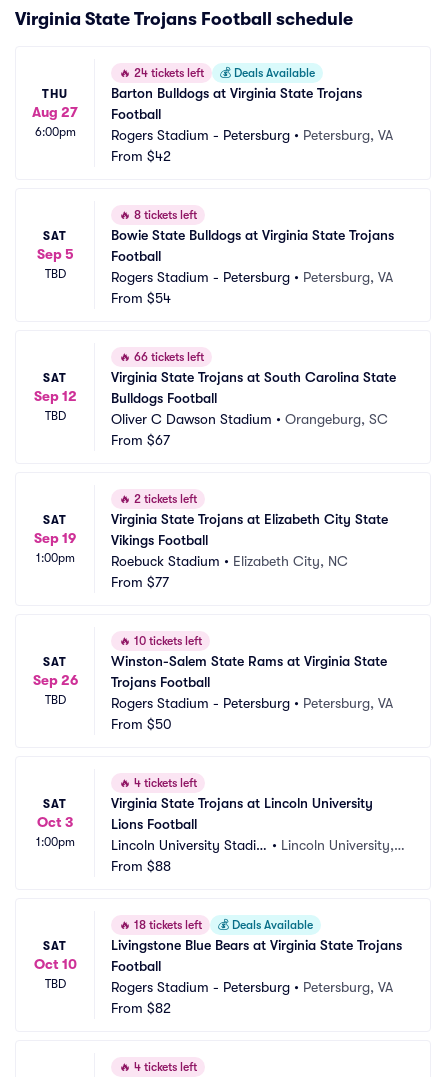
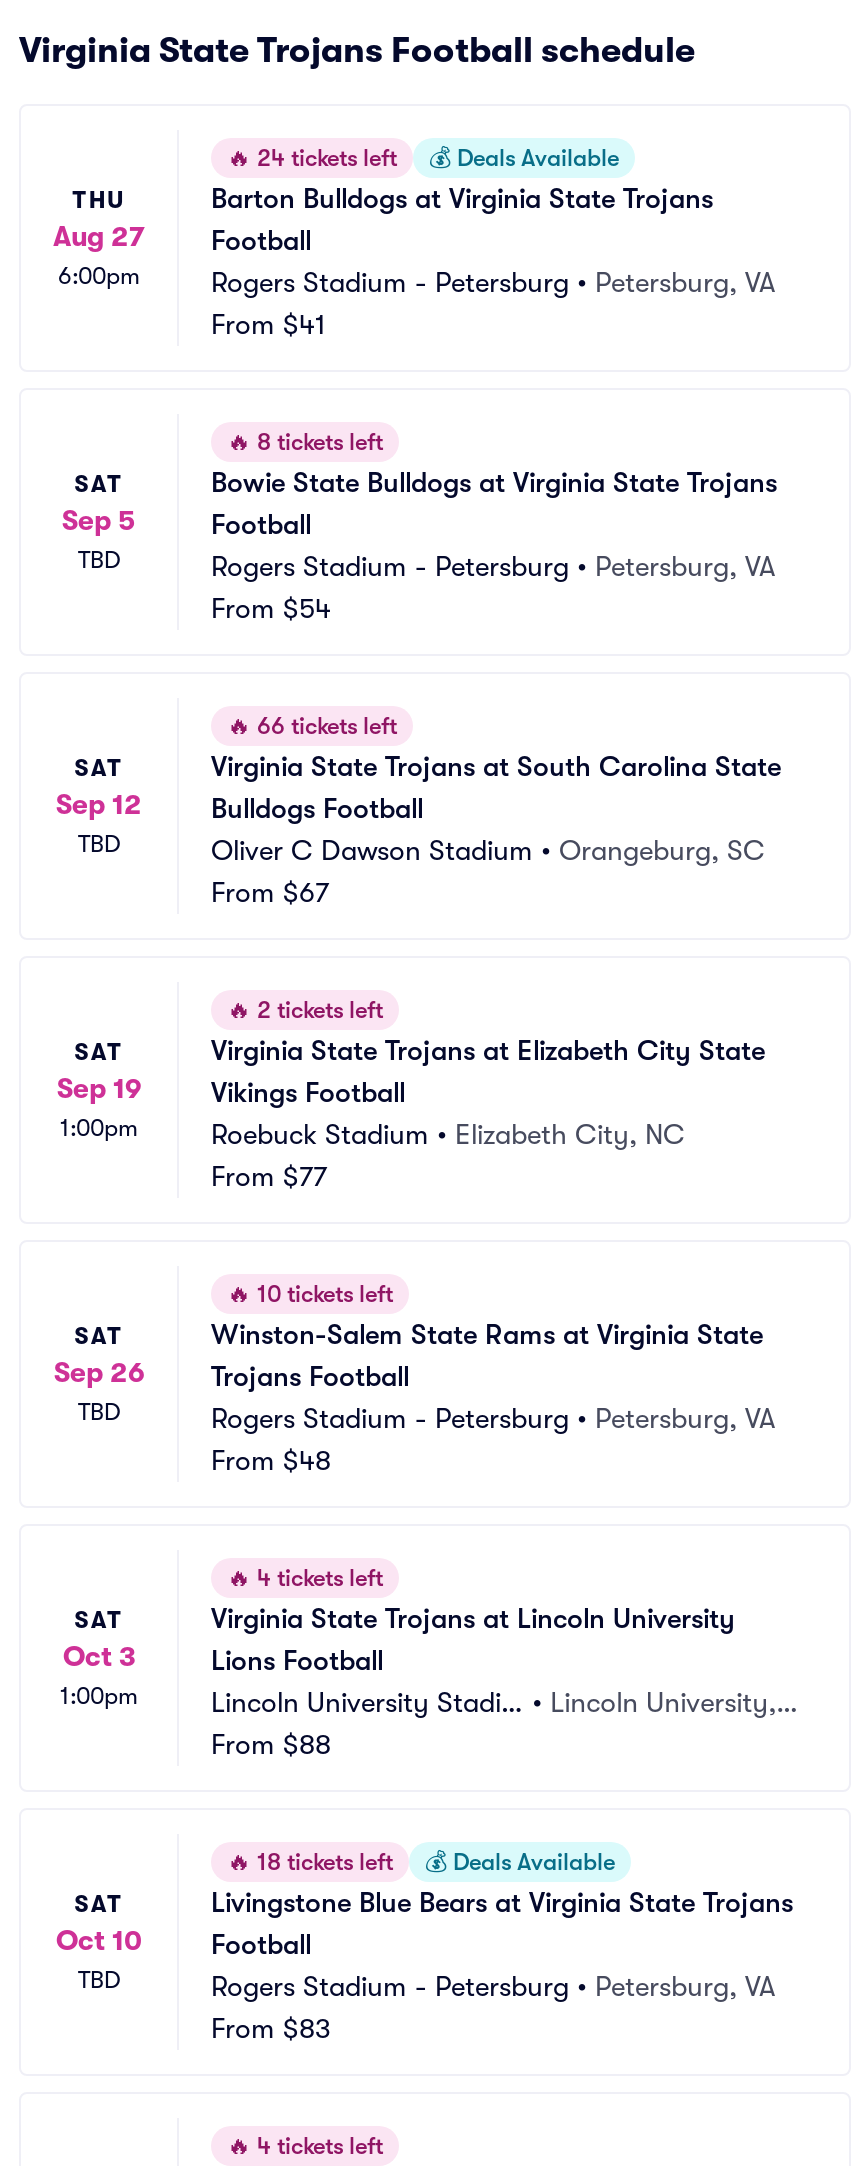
- From $42
+ From $41

- From $50
+ From $48

- From $82
+ From $83
